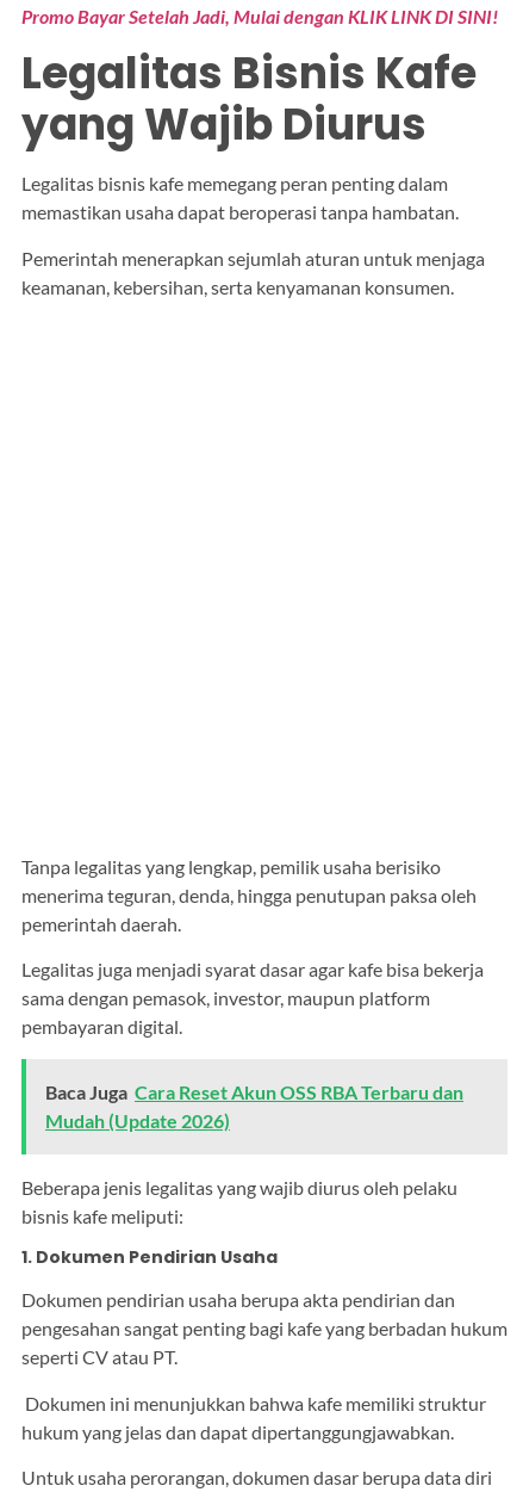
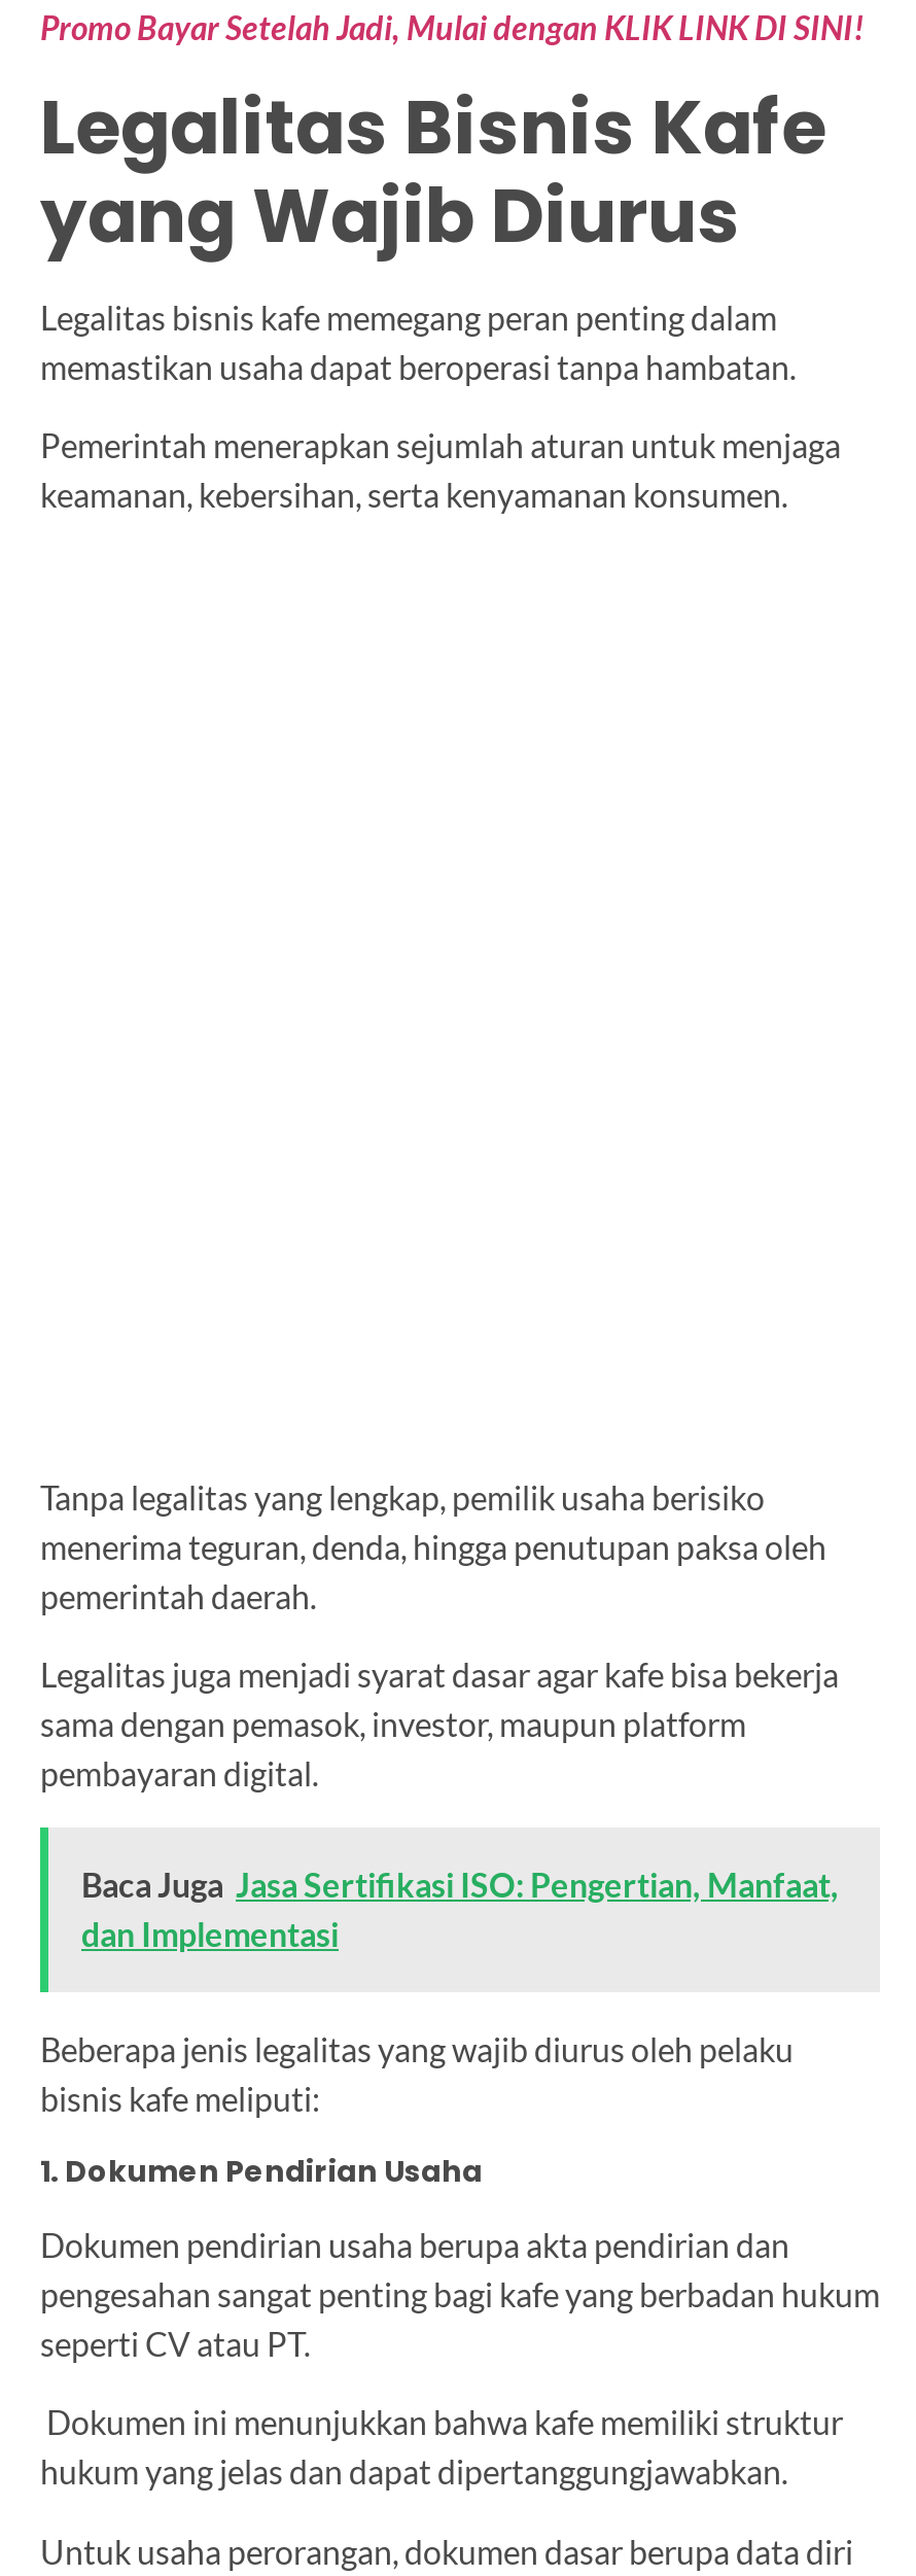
- Baca Juga Cara Reset Akun OSS RBA Terbaru dan
- Mudah (Update 2026)
+ Baca Juga Jasa Sertifikasi ISO: Pengertian, Manfaat,
+ dan Implementasi
